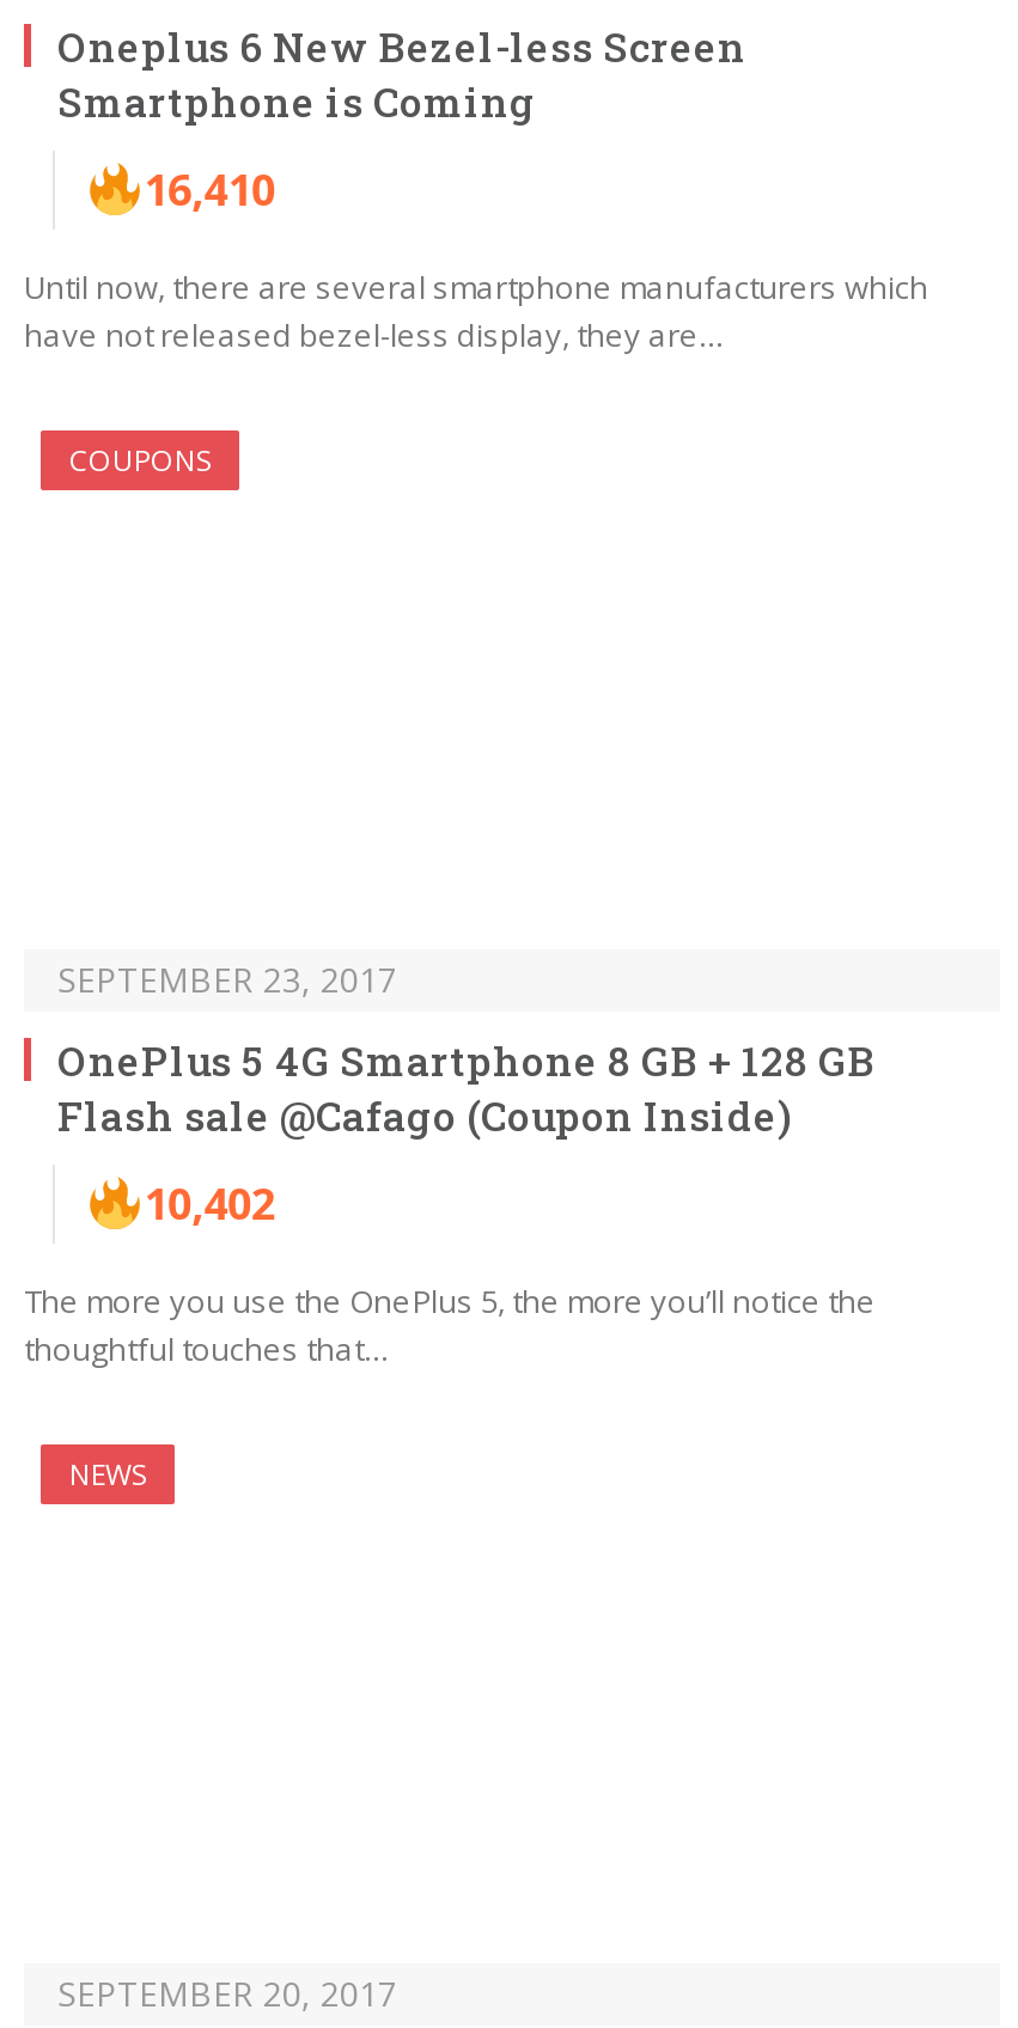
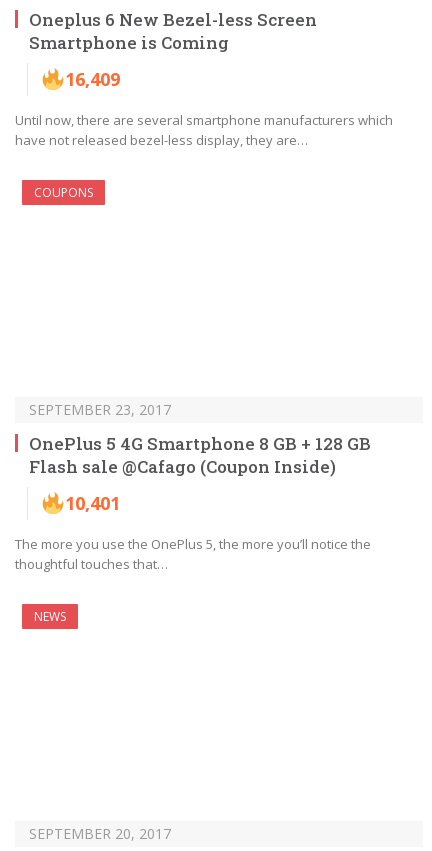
- 16,410
+ 16,409

- 10,402
+ 10,401
